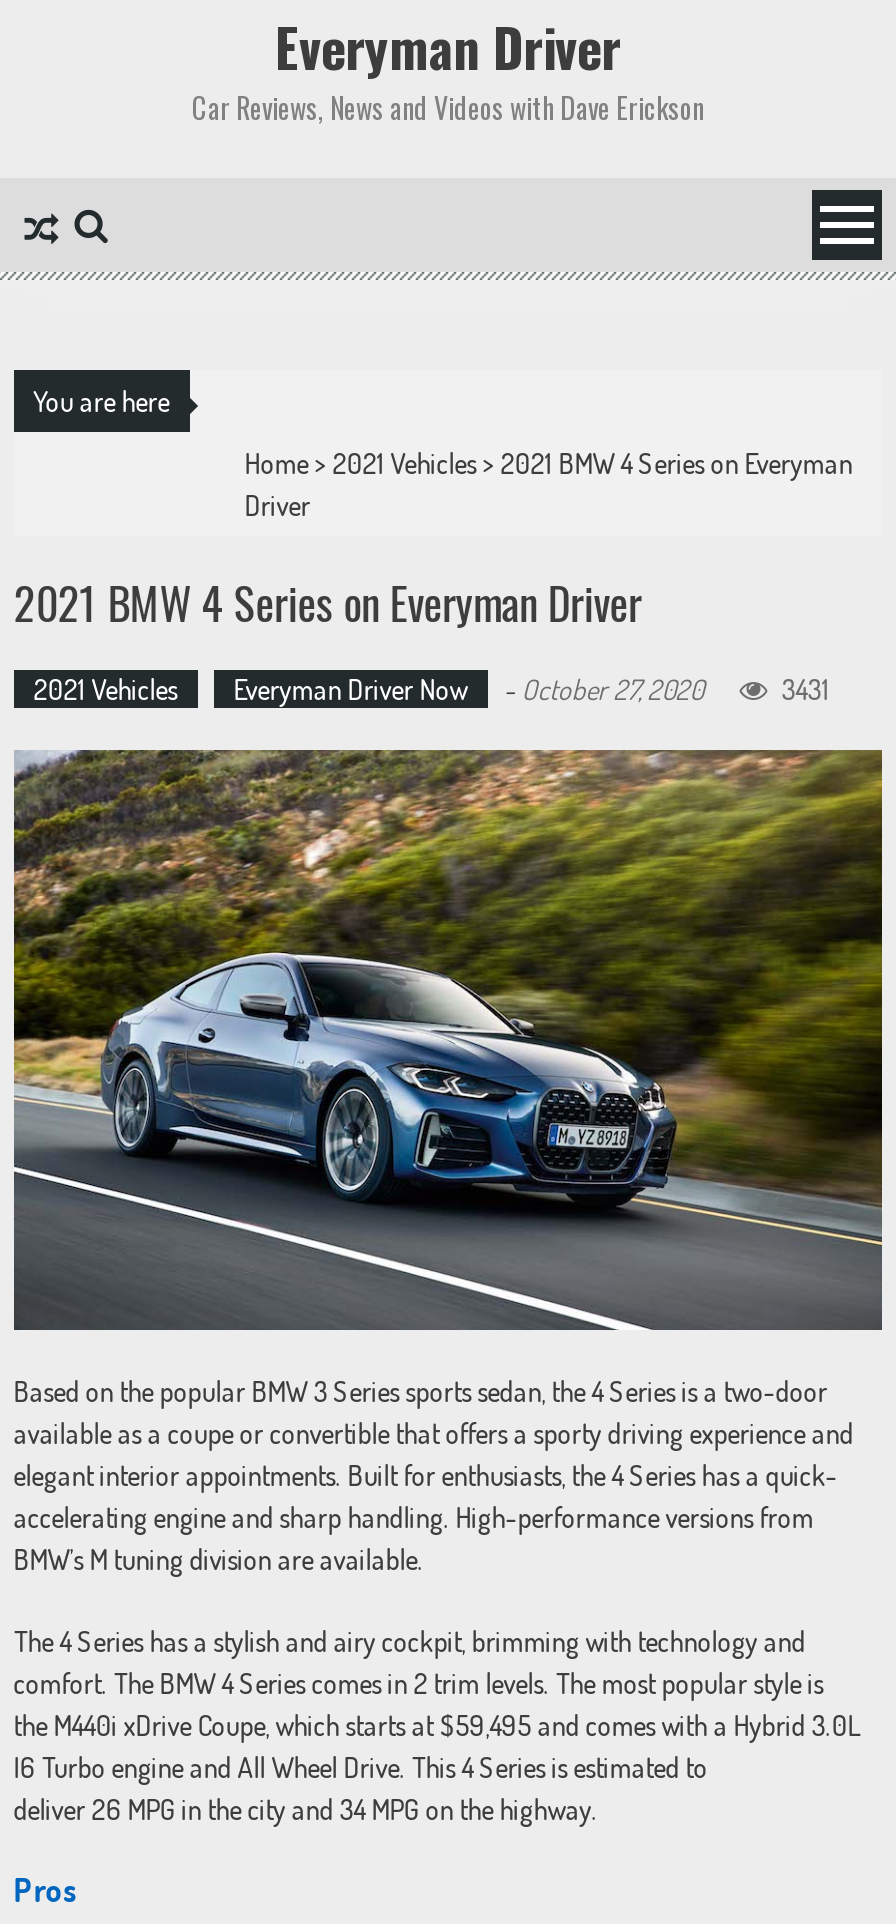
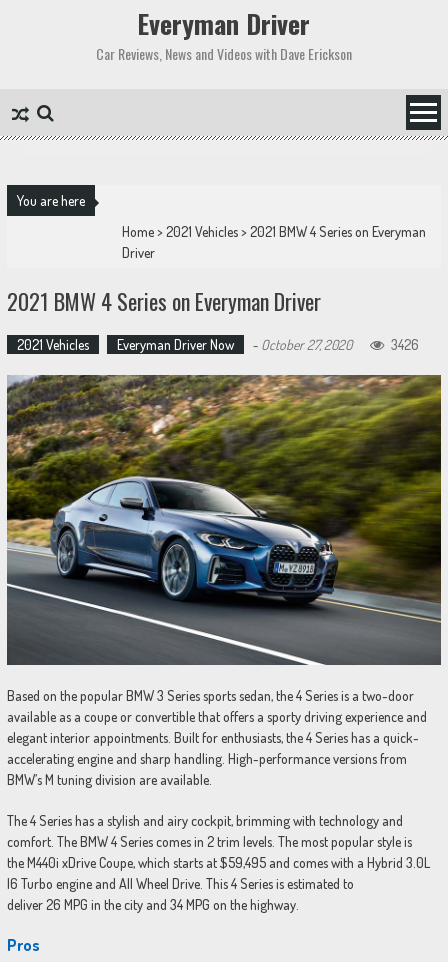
- 3431
+ 3426
